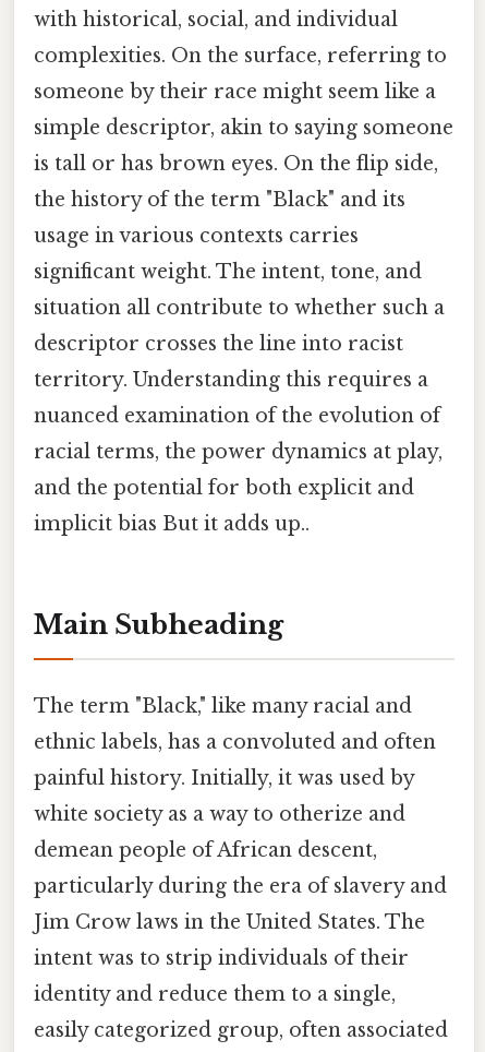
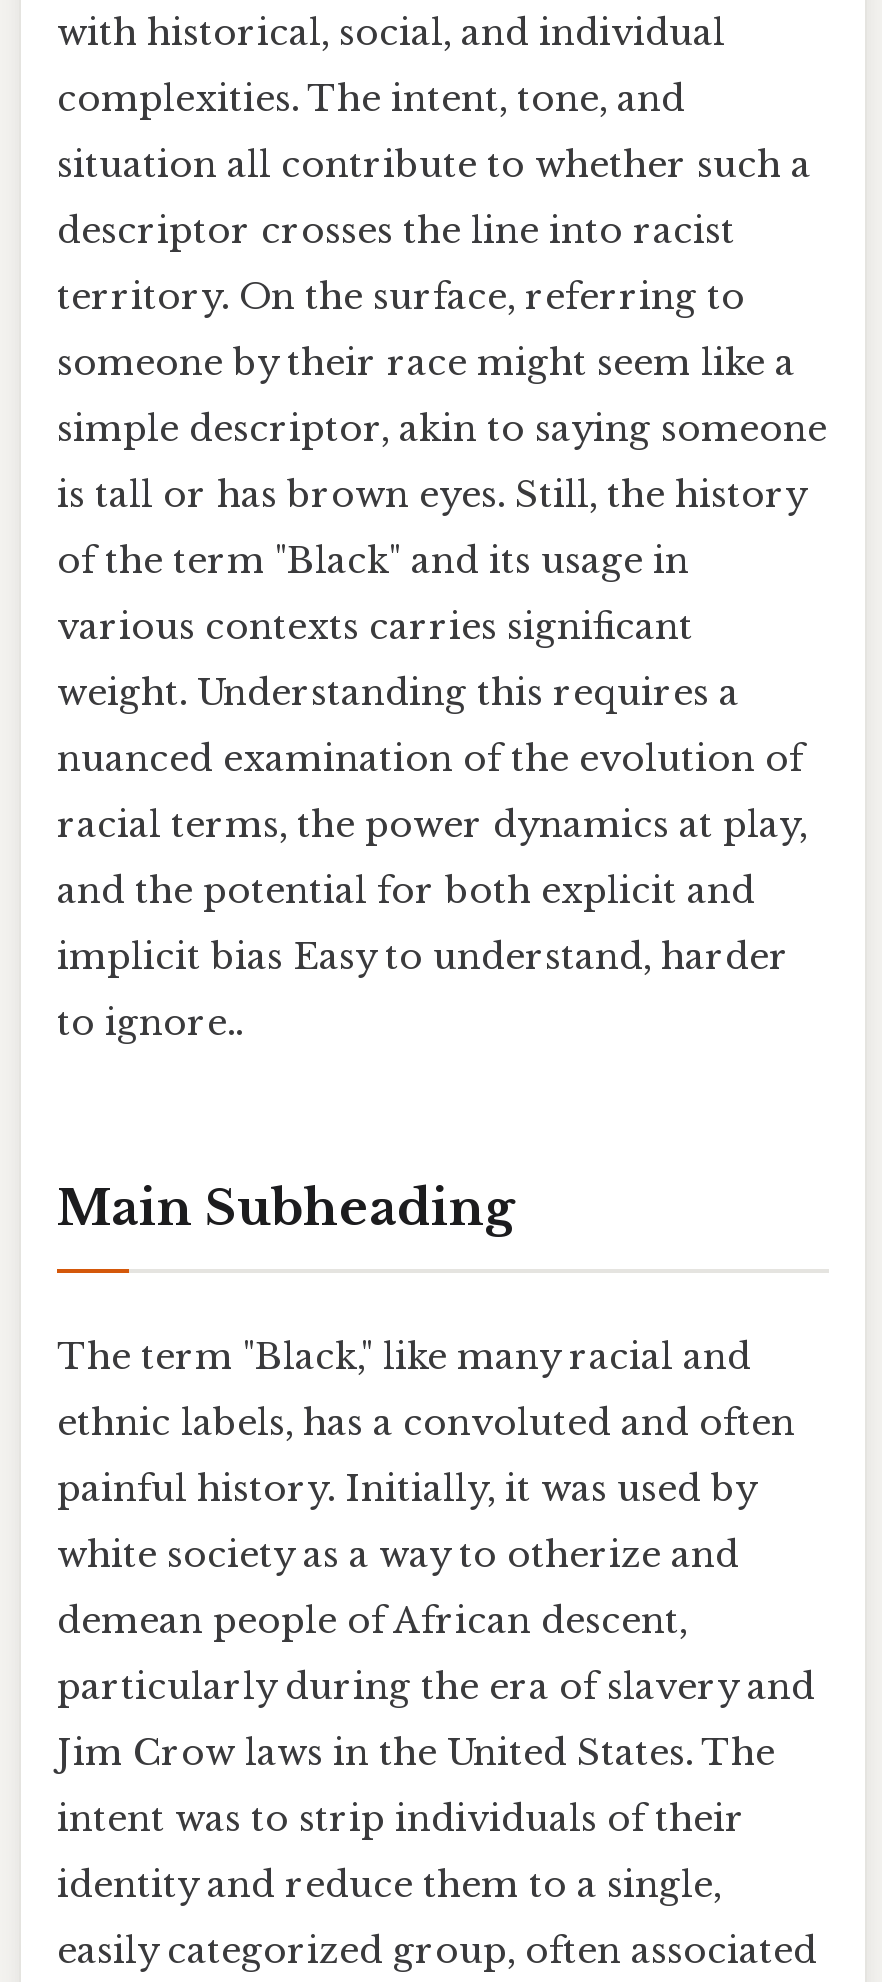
- complexities. On the surface, referring to
+ complexities. The intent, tone, and
+ territory. On the surface, referring to

moved down: someone by their race might seem like a | simple descriptor, akin to saying someone

- is tall or has brown eyes. On the flip side,
- the history of the term "Black" and its
- usage in various contexts carries
- significant weight. The intent, tone, and
- territory. Understanding this requires a
+ is tall or has brown eyes. Still, the history
+ of the term "Black" and its usage in
+ various contexts carries significant
+ weight. Understanding this requires a

moved up: situation all contribute to whether such a | descriptor crosses the line into racist

- implicit bias But it adds up..
+ implicit bias Easy to understand, harder
+ to ignore..
